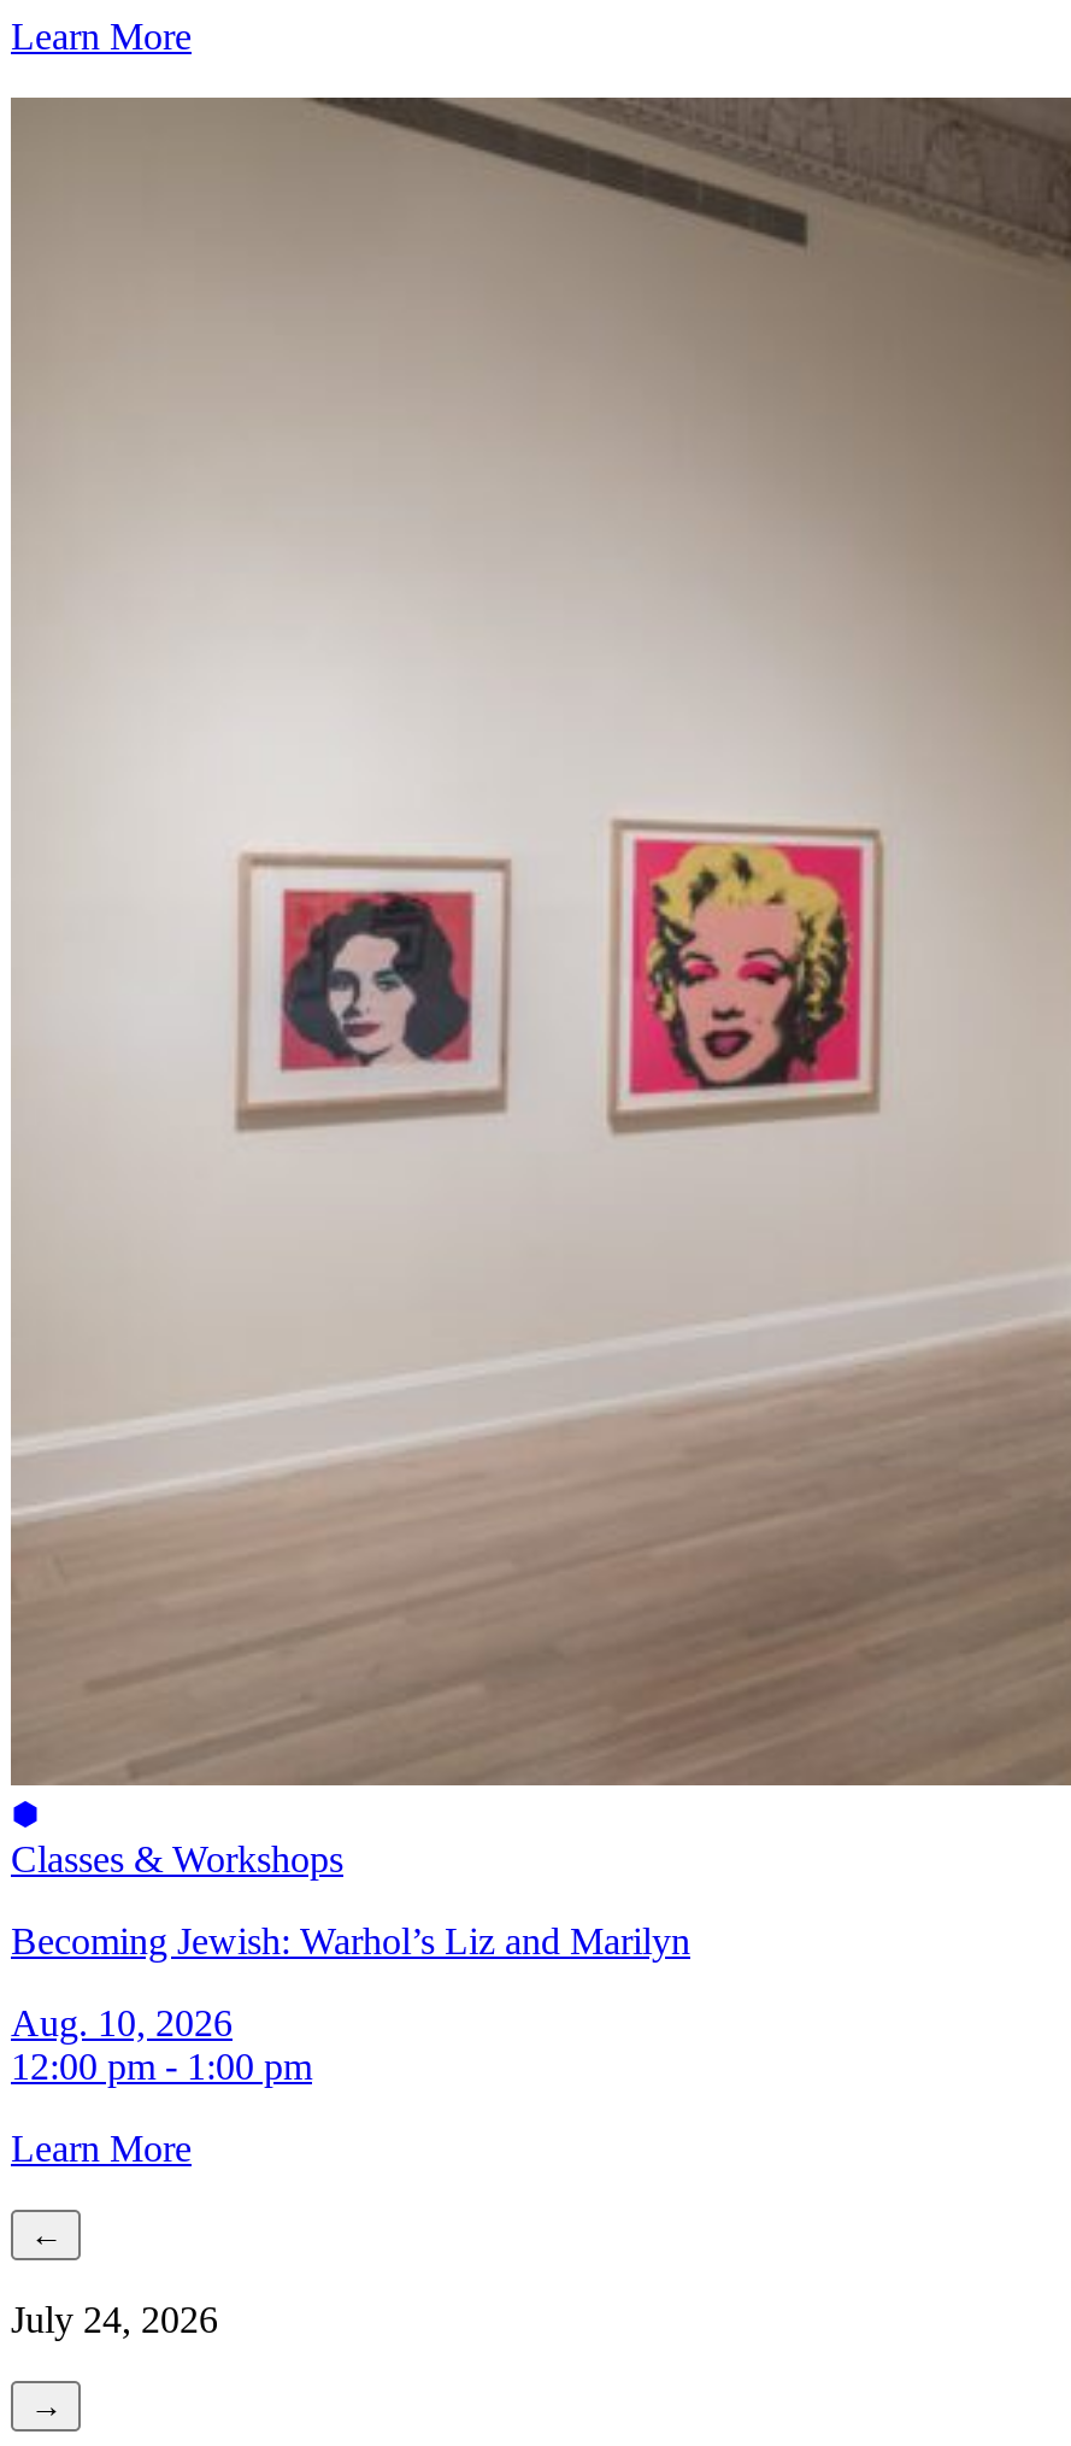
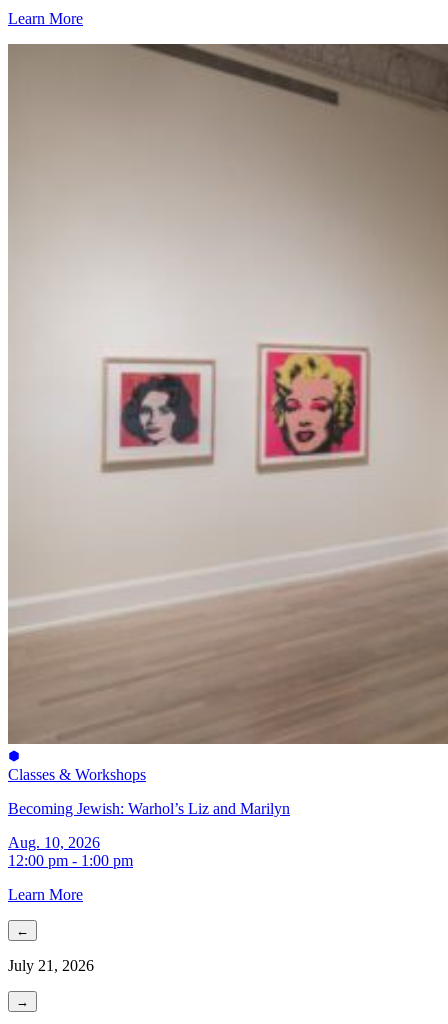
- July 24, 2026
+ July 21, 2026
